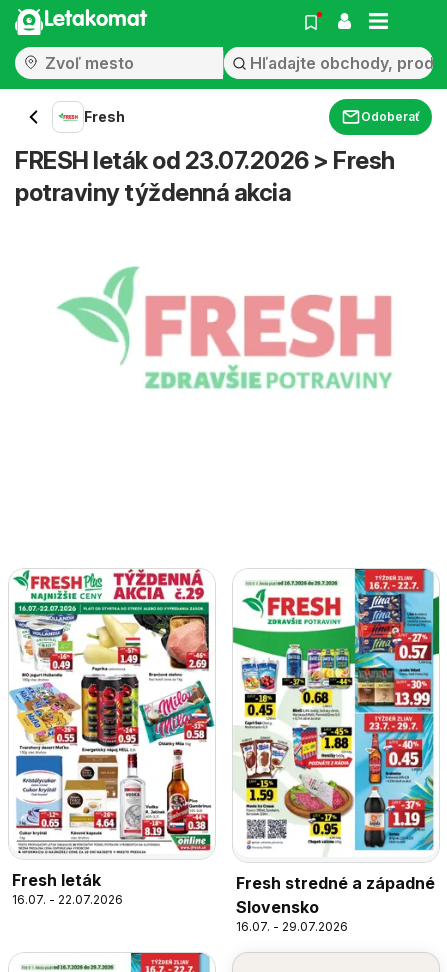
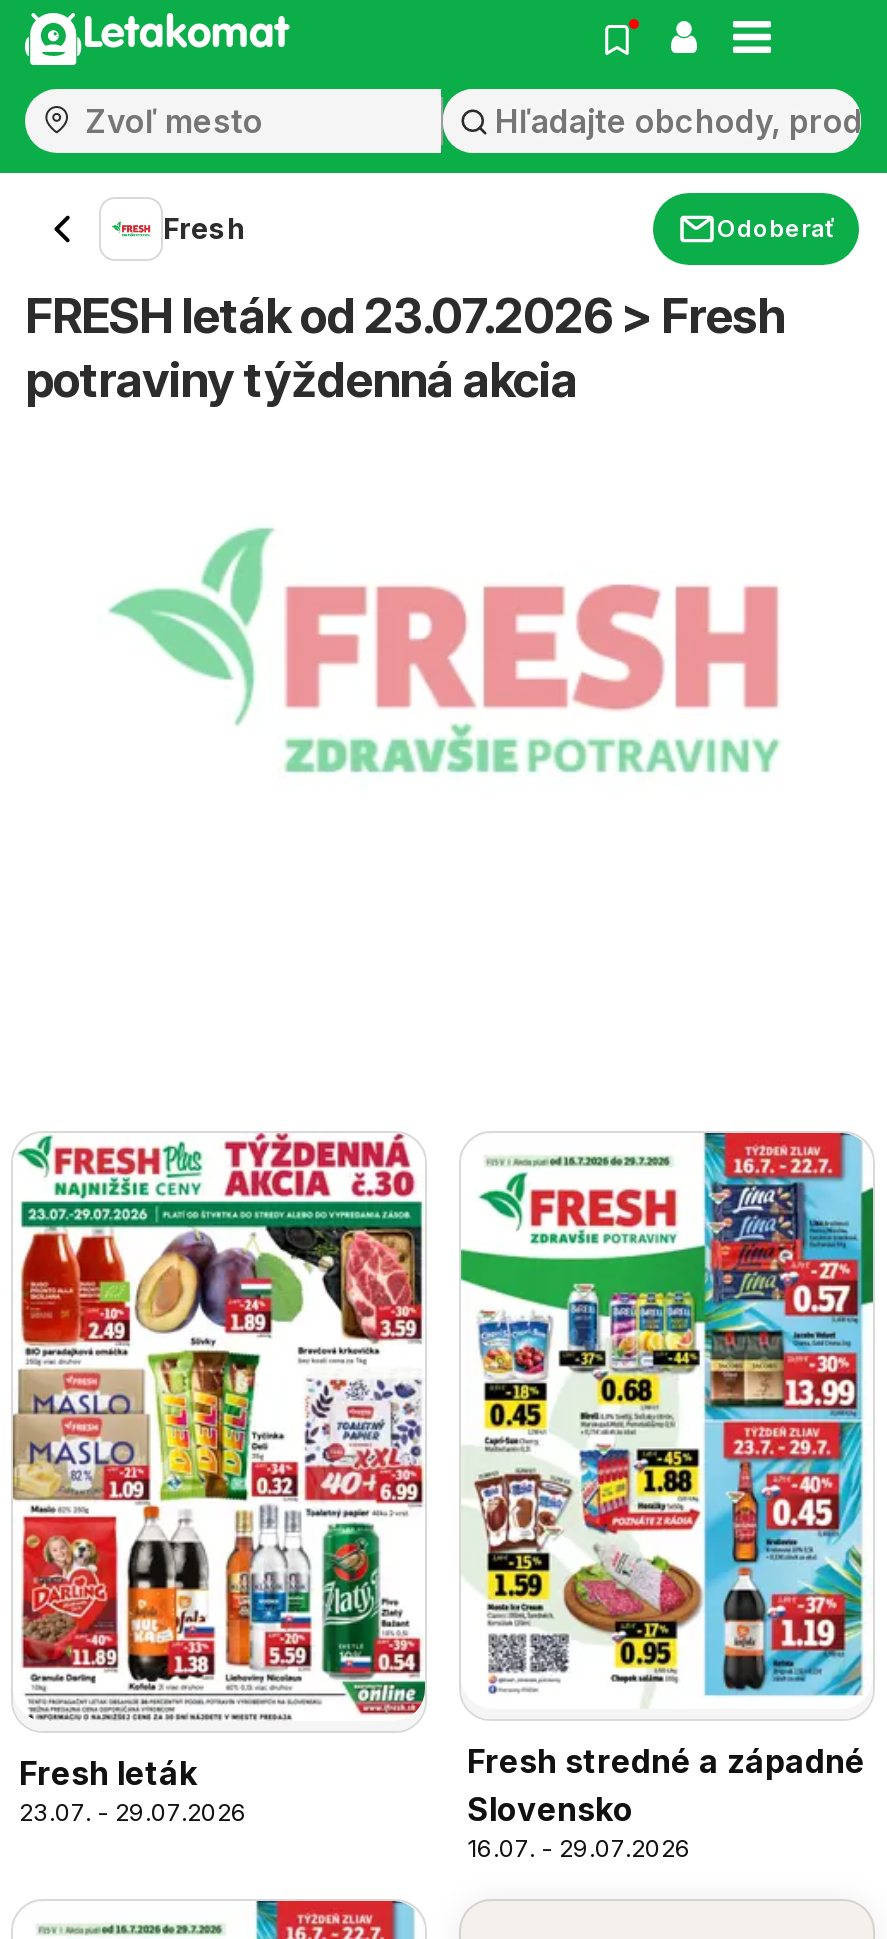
- [image]
+ [image]

- 16.07. - 22.07.2026
+ 23.07. - 29.07.2026
